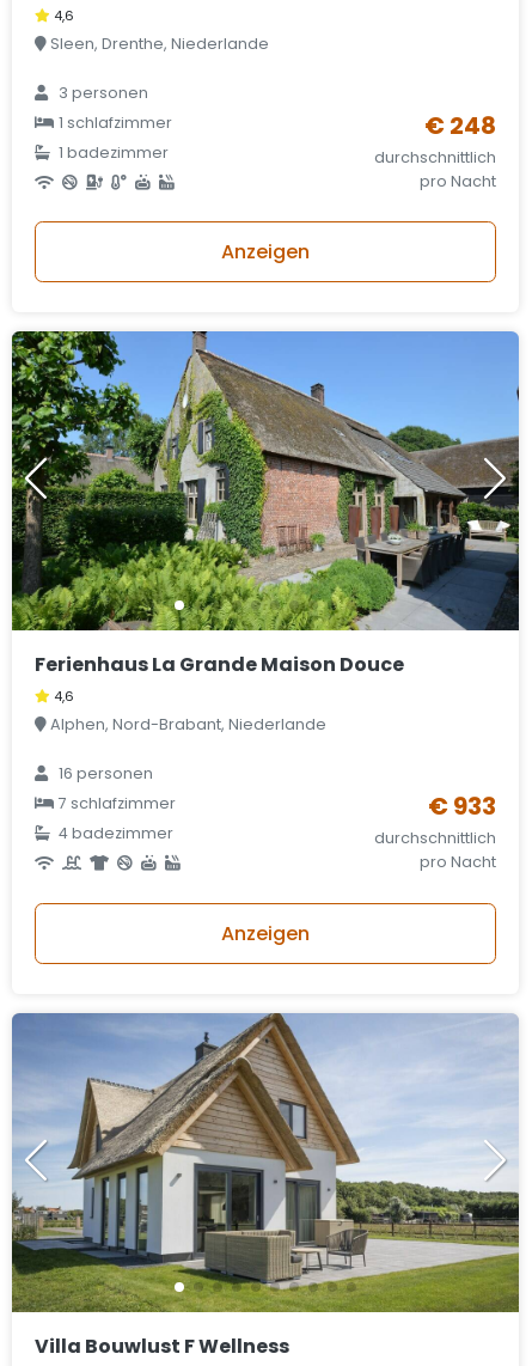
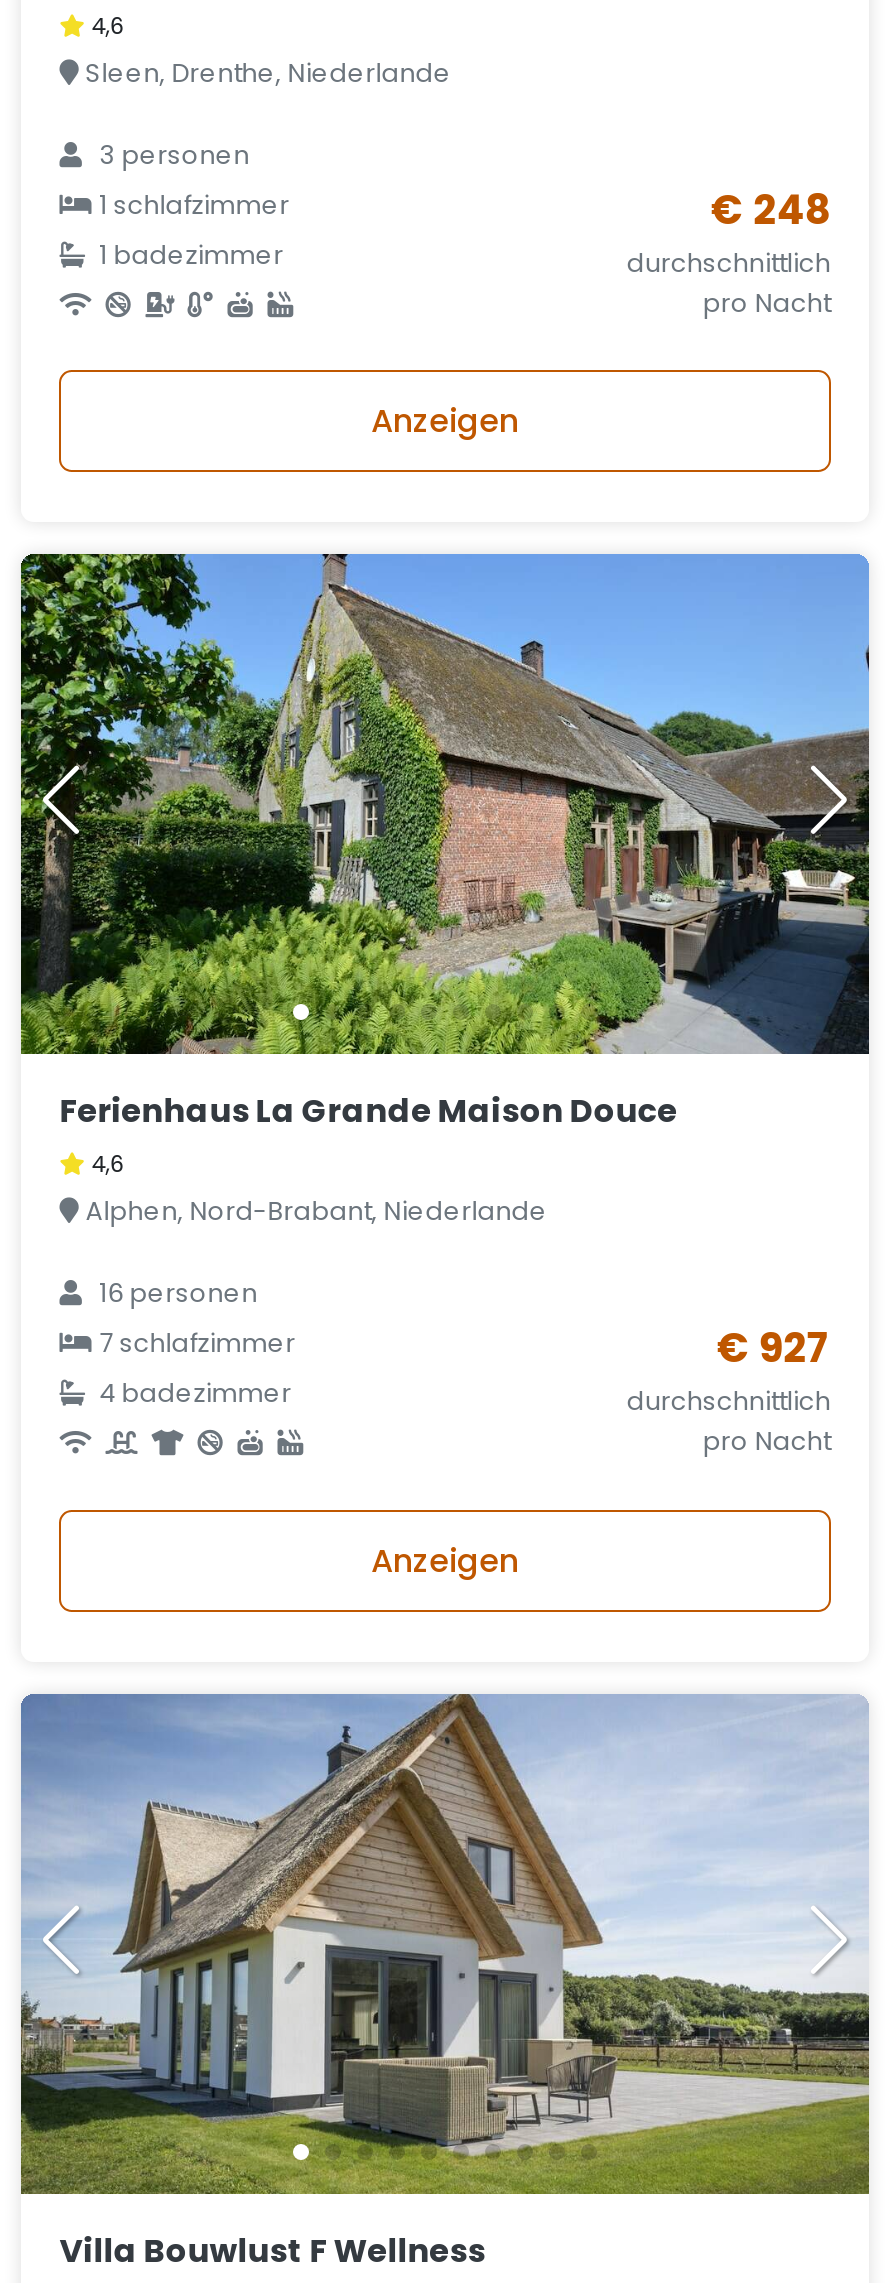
- € 933
+ € 927
